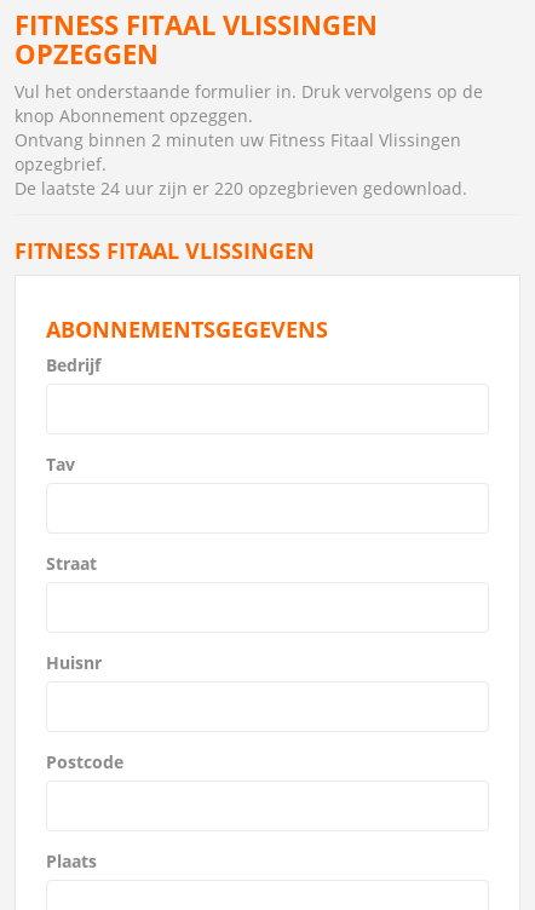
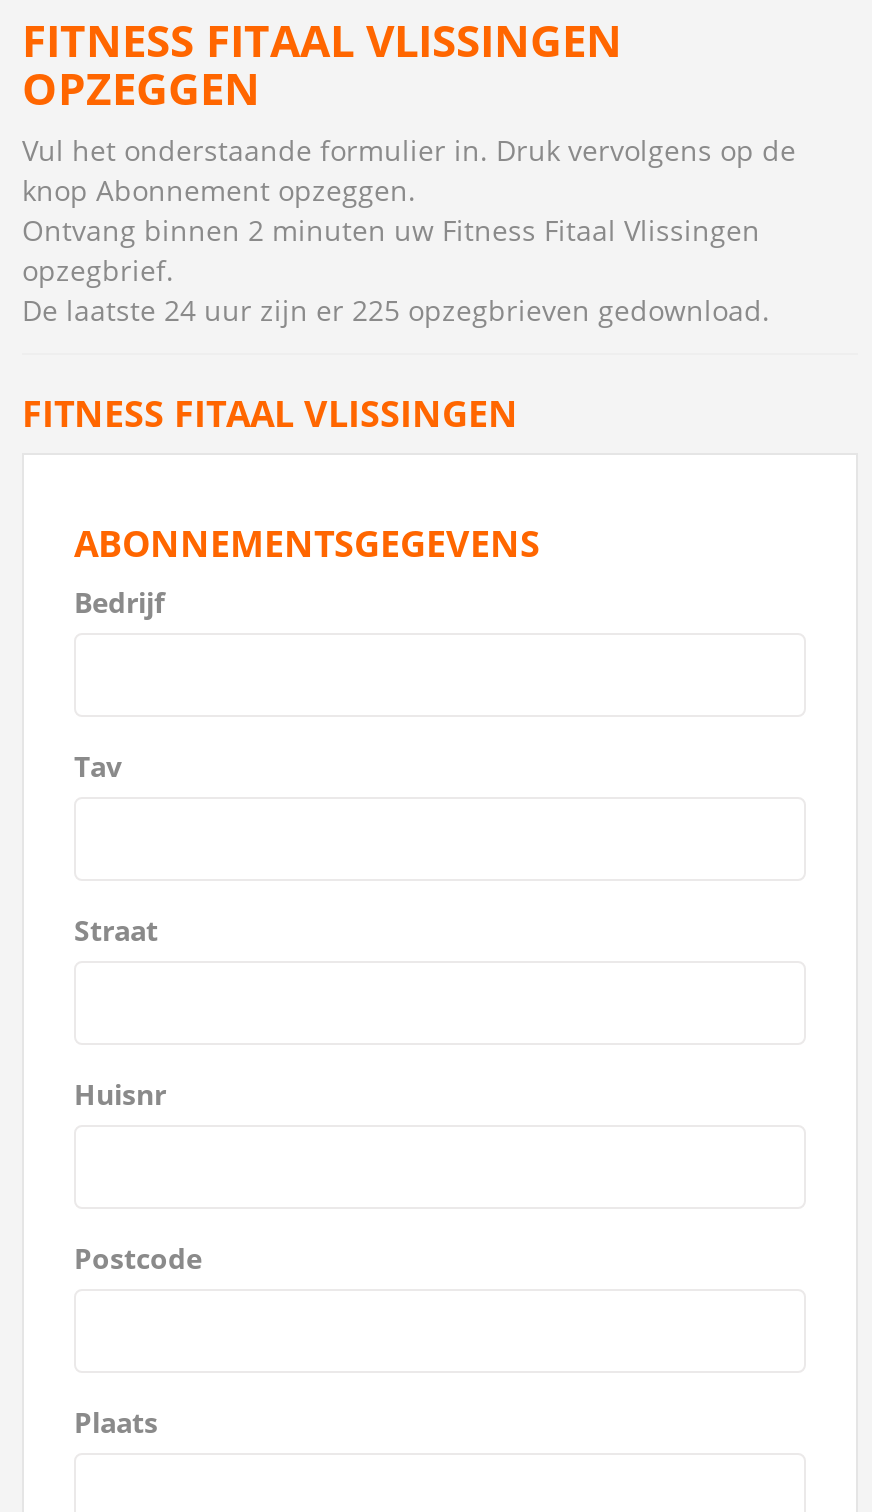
- De laatste 24 uur zijn er 220 opzegbrieven gedownload.
+ De laatste 24 uur zijn er 225 opzegbrieven gedownload.
